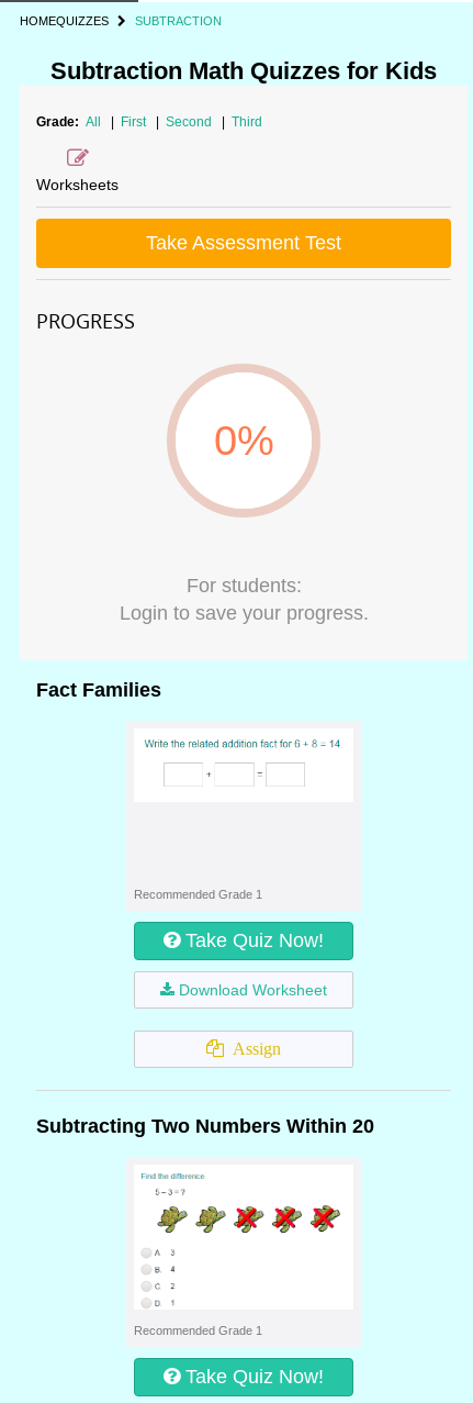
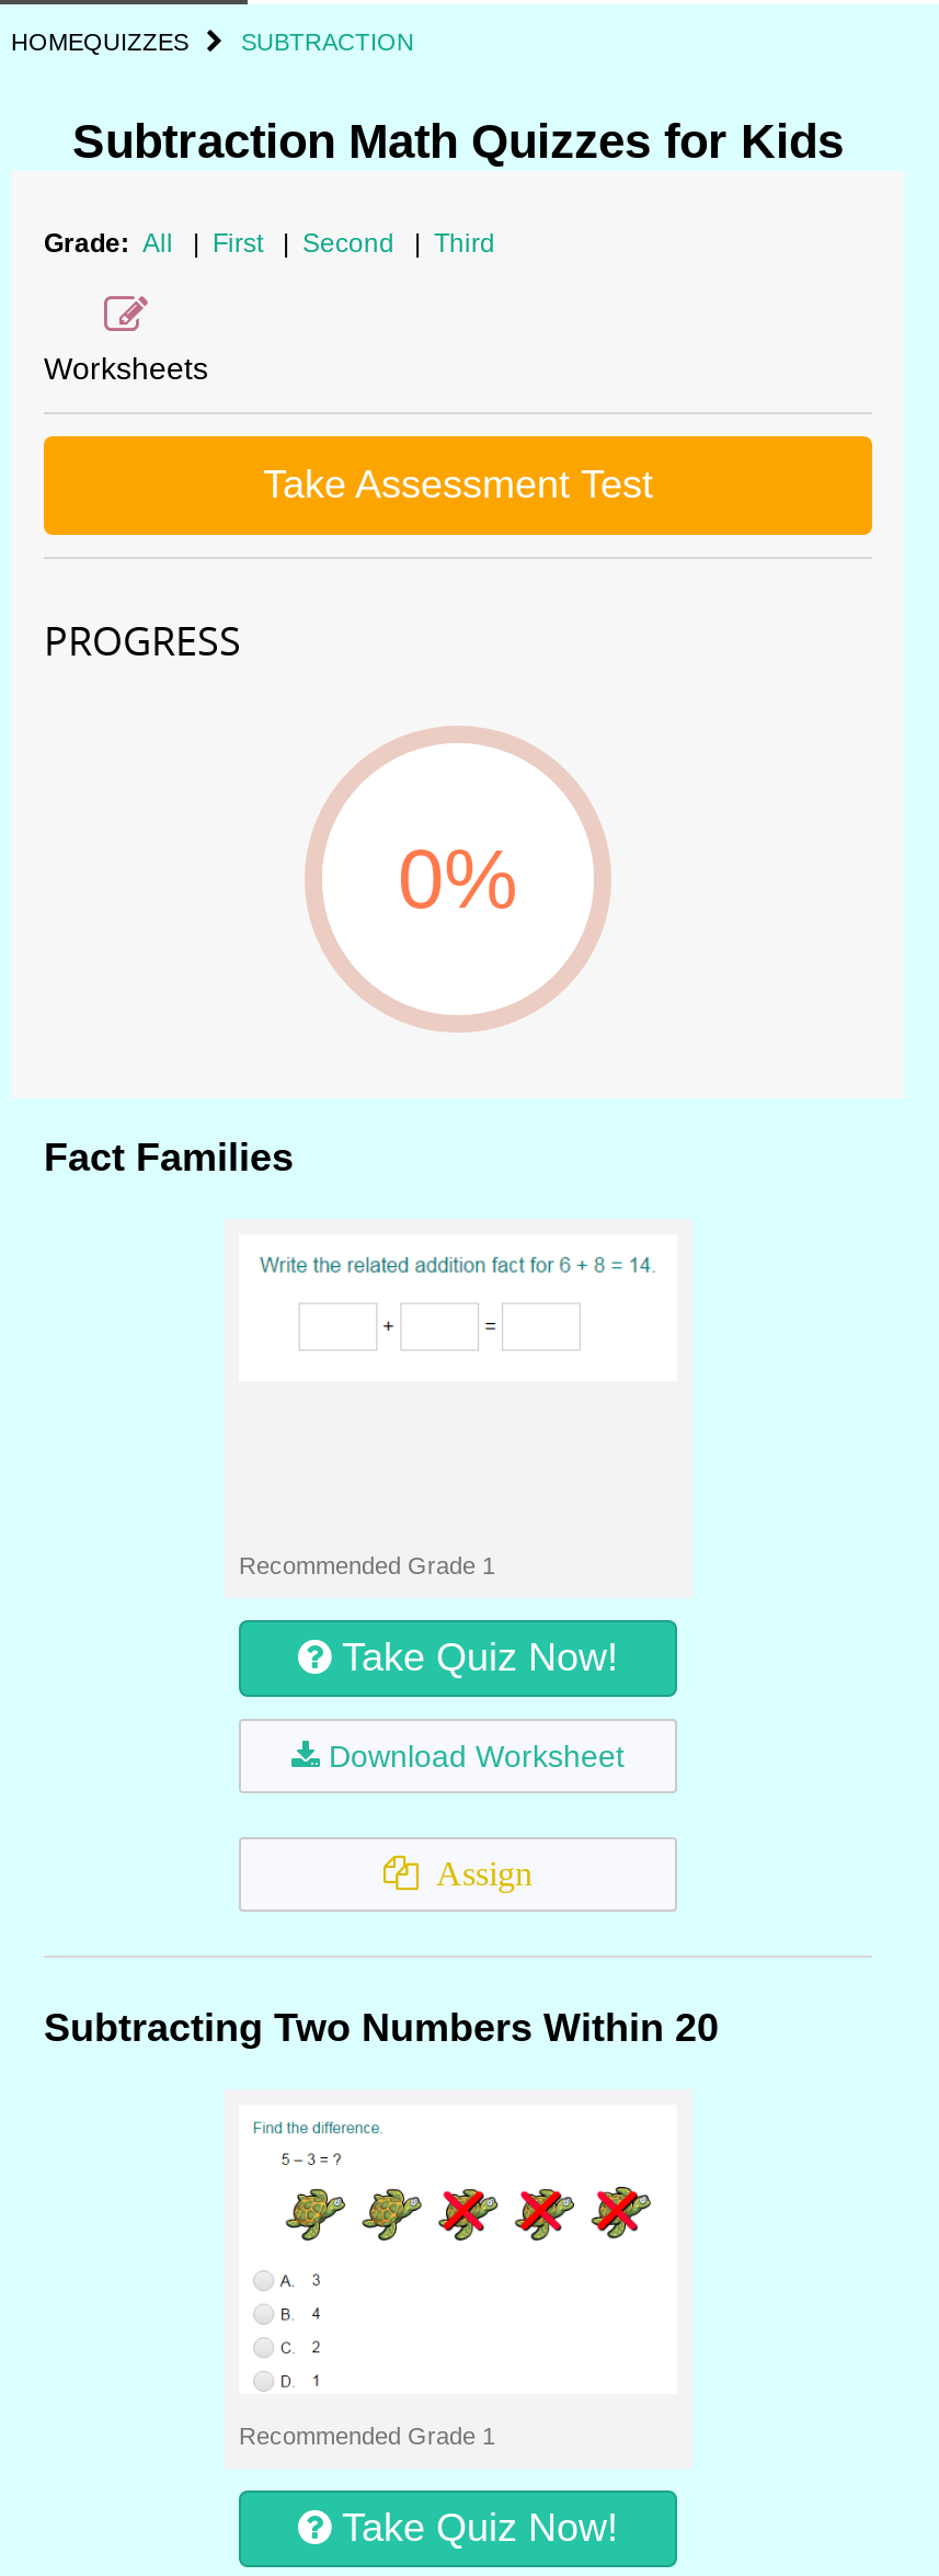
- For students:
- Login to save your progress.
